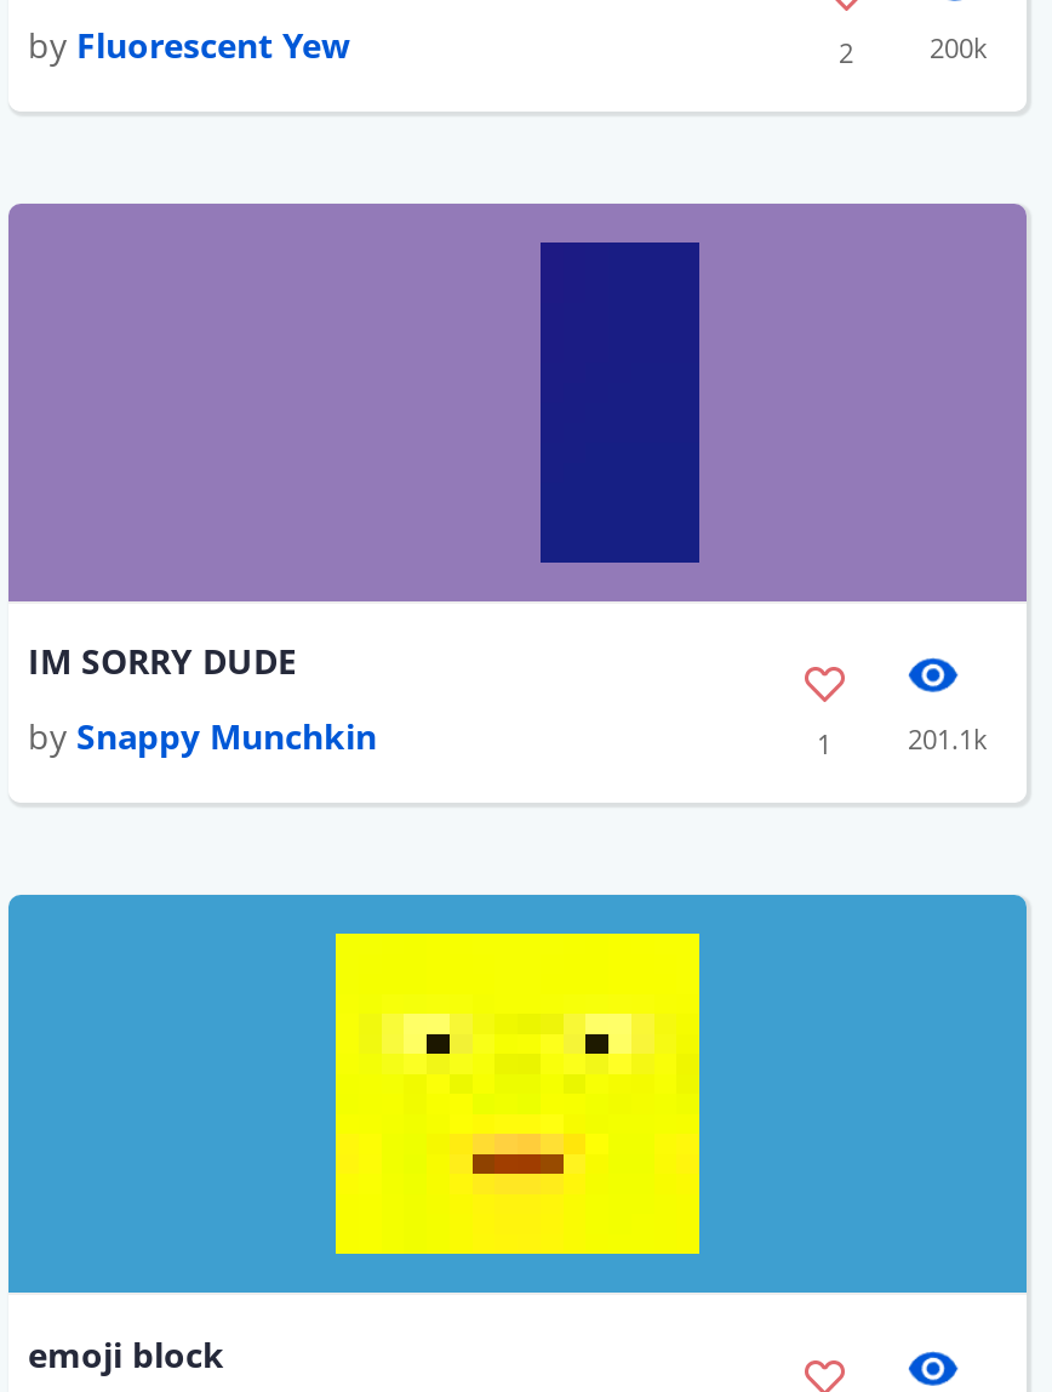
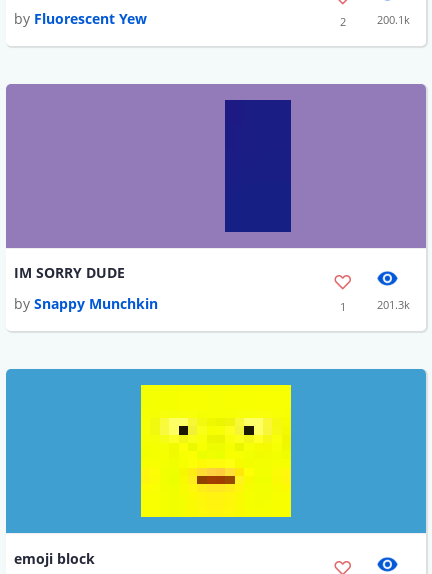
- 200k
+ 200.1k

- 201.1k
+ 201.3k
